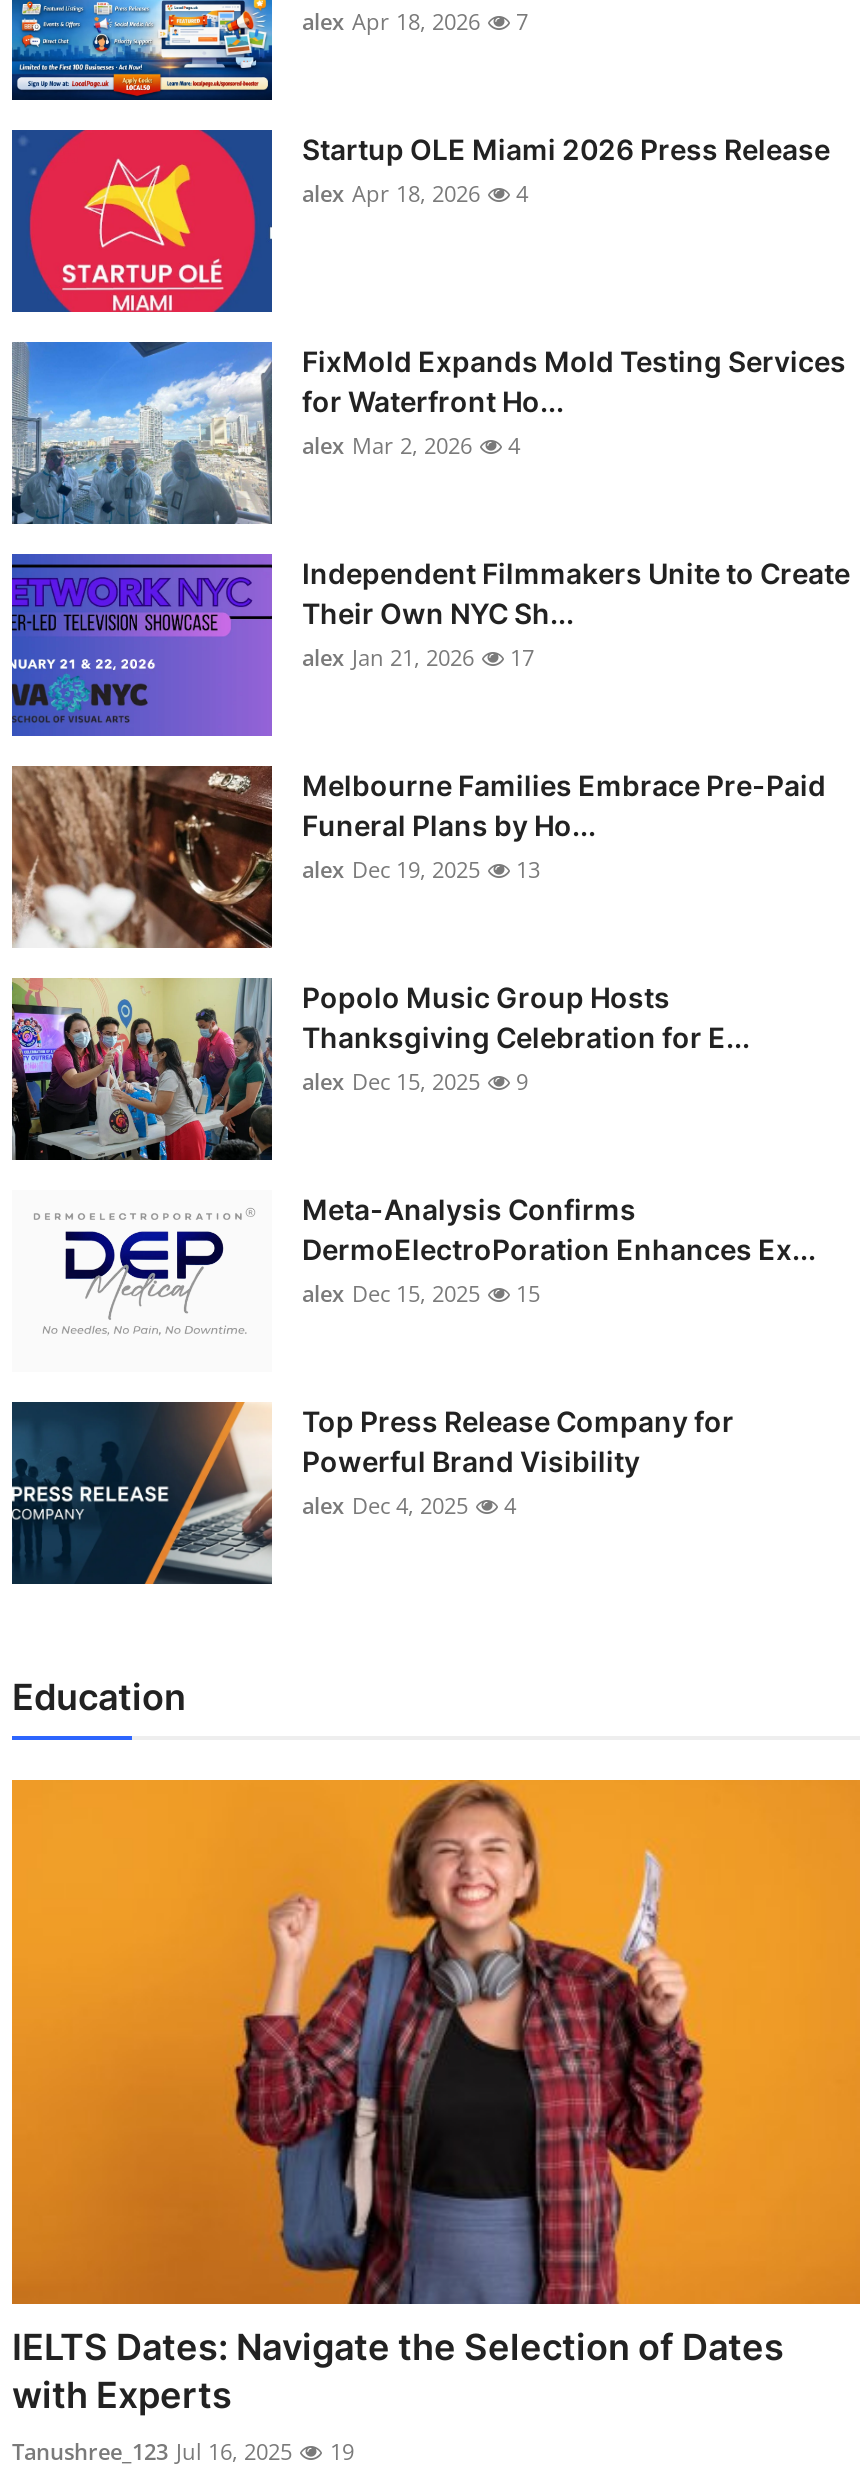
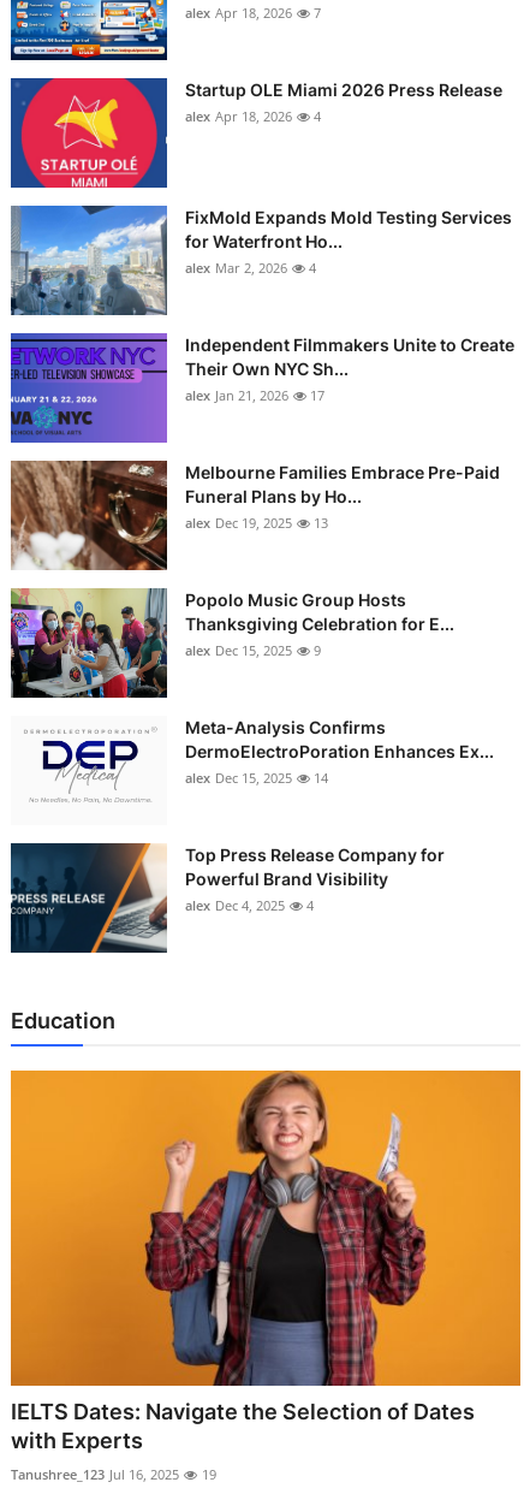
- alex Dec 15, 2025 15
+ alex Dec 15, 2025 14
